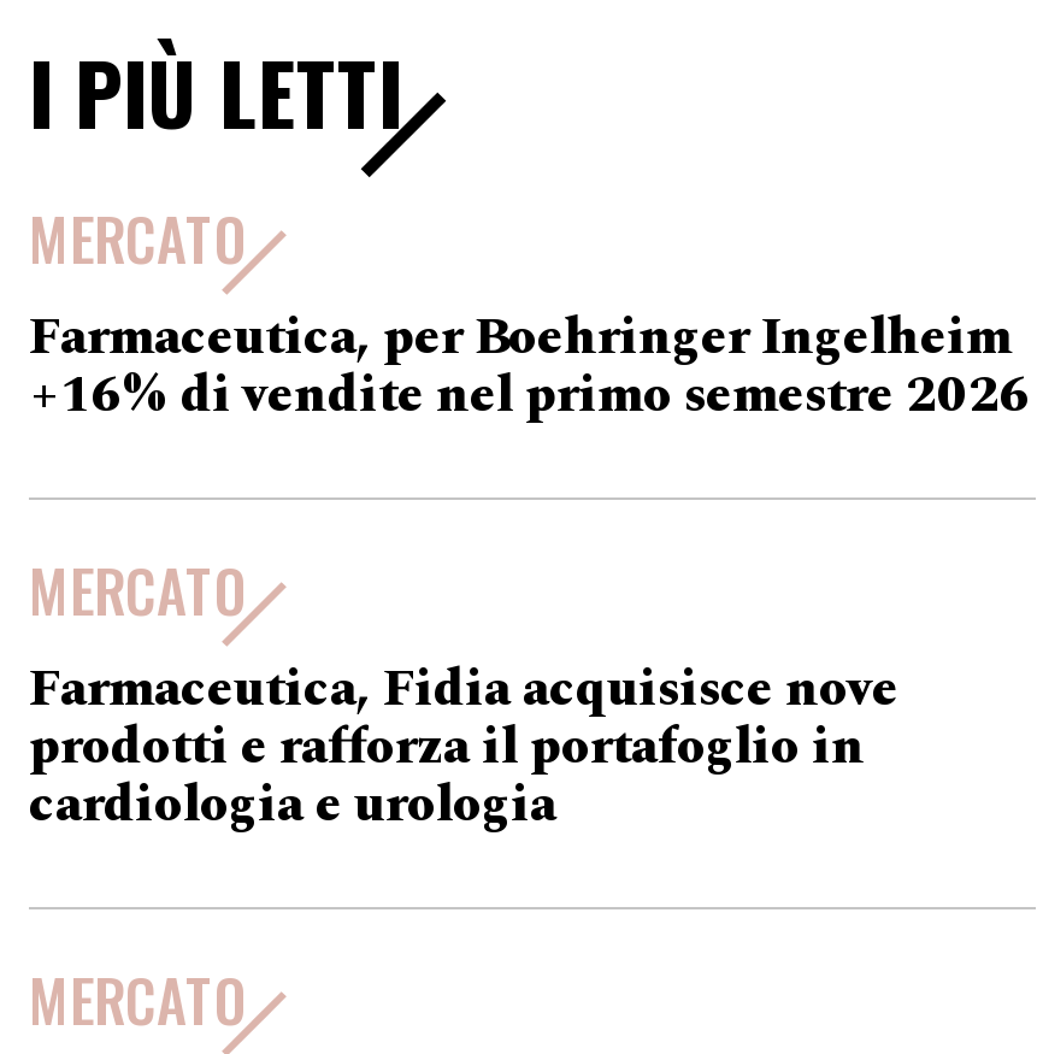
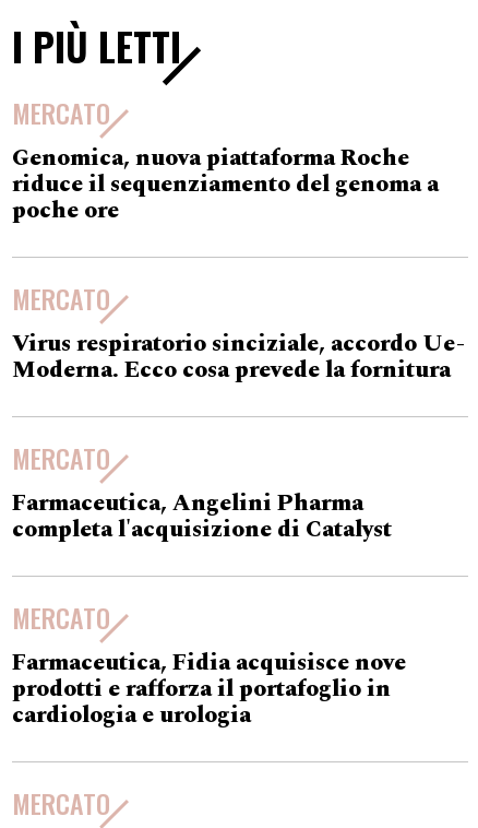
- Farmaceutica, per Boehringer Ingelheim
- +16% di vendite nel primo semestre 2026
+ Genomica, nuova piattaforma Roche
+ riduce il sequenziamento del genoma a
+ poche ore
+ MERCATO
+ Virus respiratorio sinciziale, accordo Ue-
+ Moderna. Ecco cosa prevede la fornitura
+ MERCATO
+ Farmaceutica, Angelini Pharma
+ completa l'acquisizione di Catalyst
